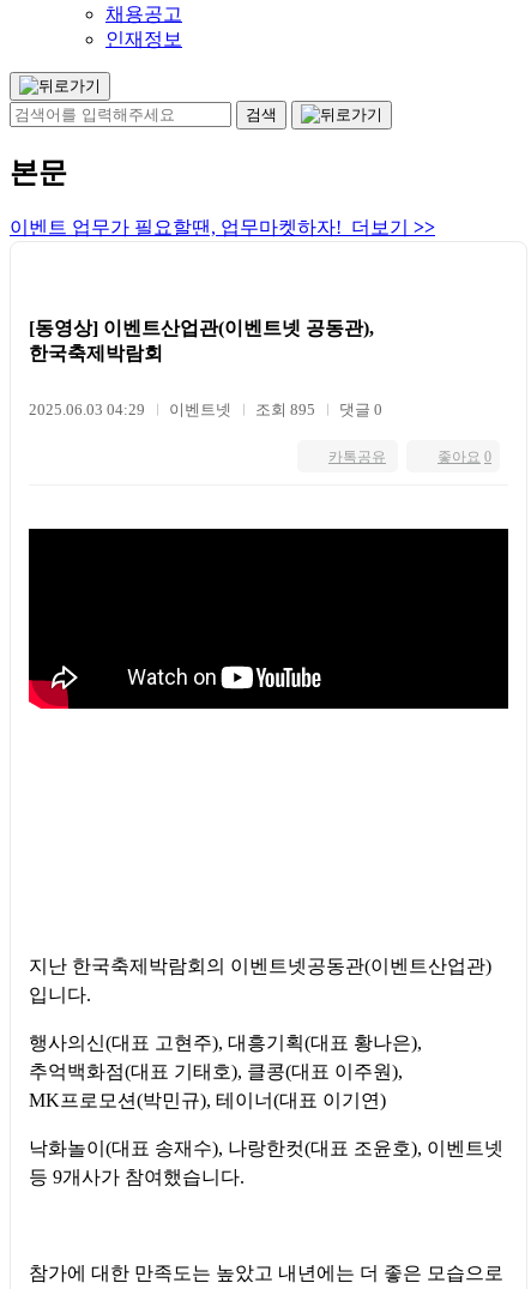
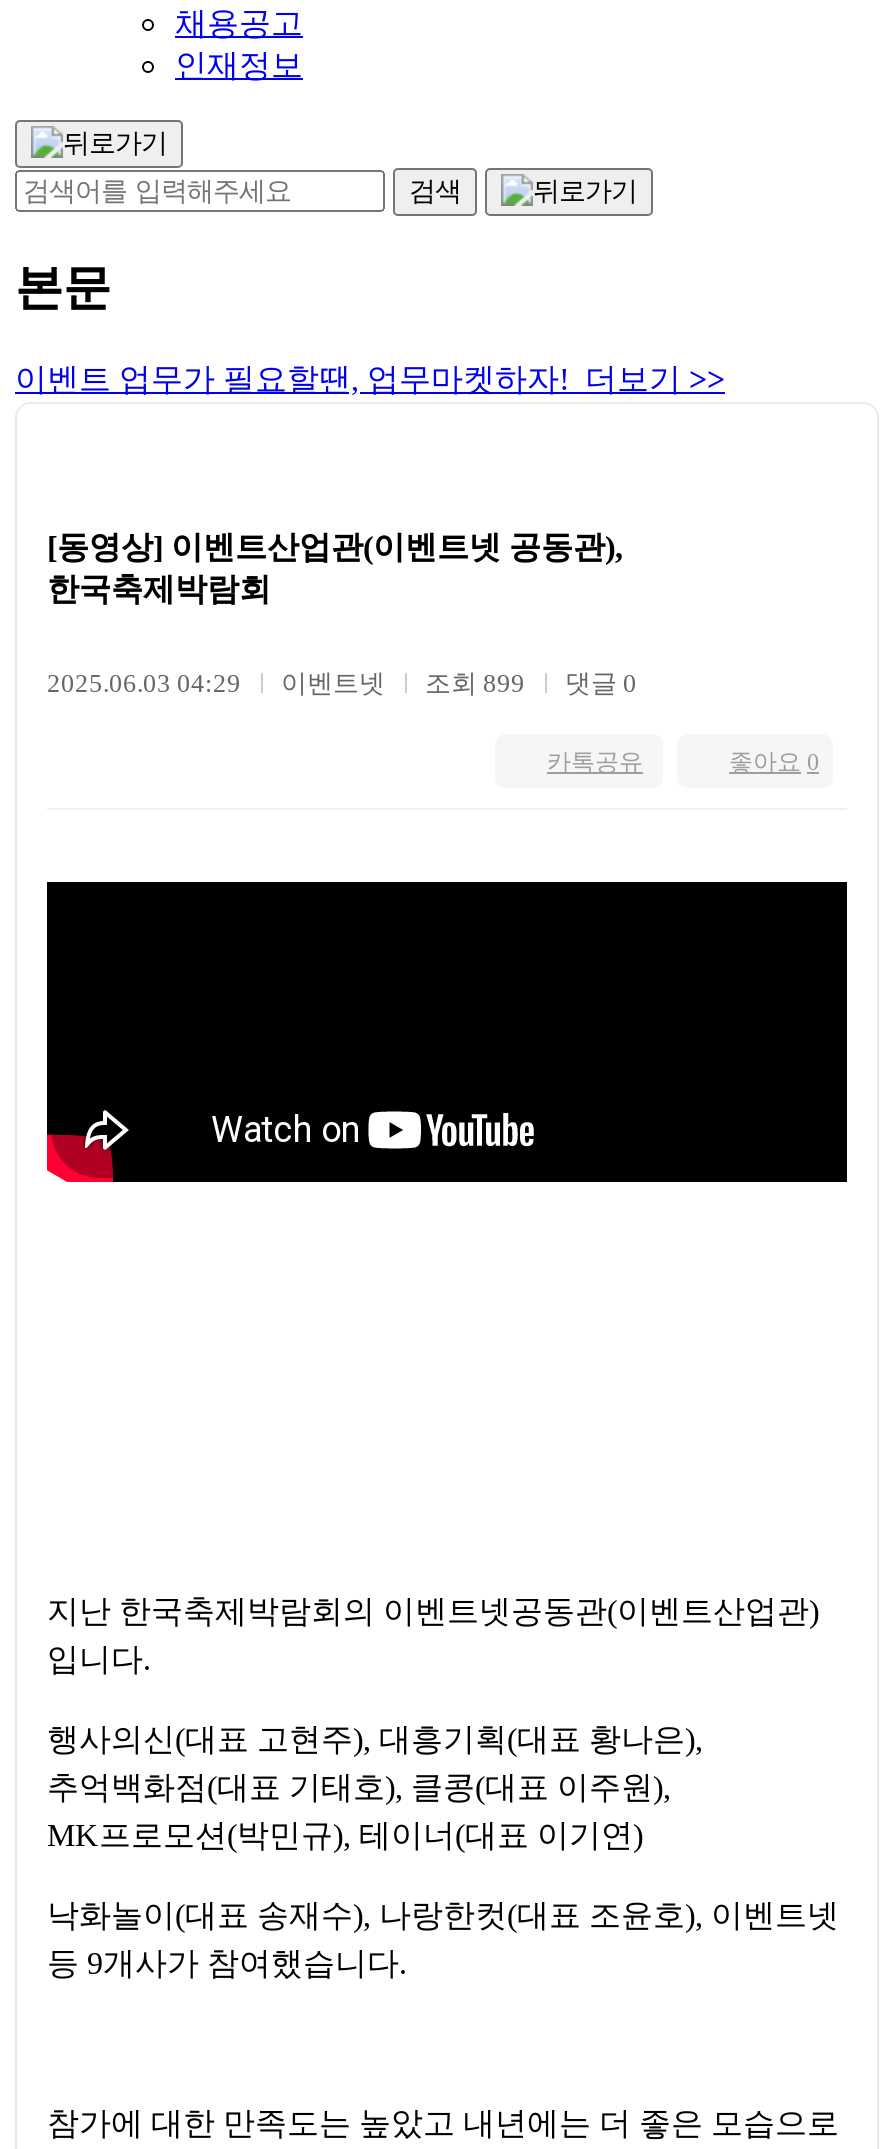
- 2025.06.03 04:29 이벤트넷 조회 895 댓글 0
+ 2025.06.03 04:29 이벤트넷 조회 899 댓글 0
